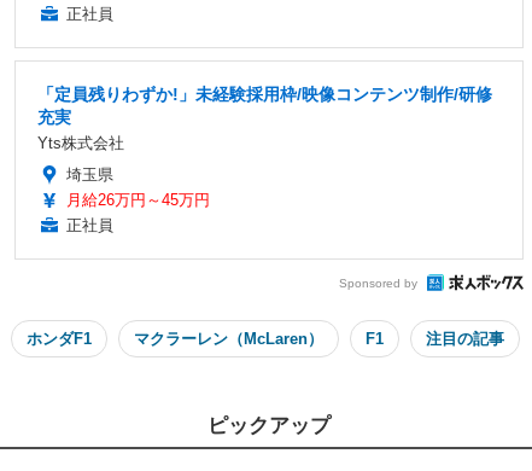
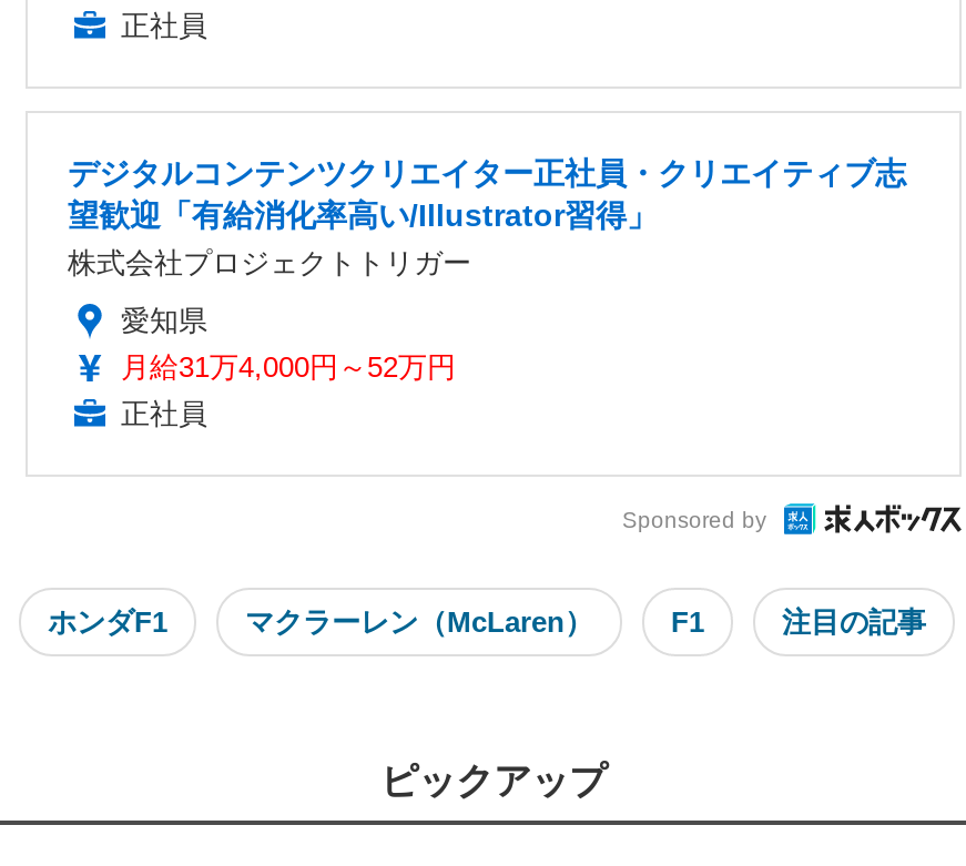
- 「定員残りわずか!」未経験採用枠/映像コンテンツ制作/研修
- 充実
- Yts株式会社
+ デジタルコンテンツクリエイター正社員・クリエイティブ志
+ 望歓迎「有給消化率高い/Illustrator習得」
+ 株式会社プロジェクトトリガー

- 埼玉県
- 月給26万円～45万円
+ 愛知県
+ 月給31万4,000円～52万円
